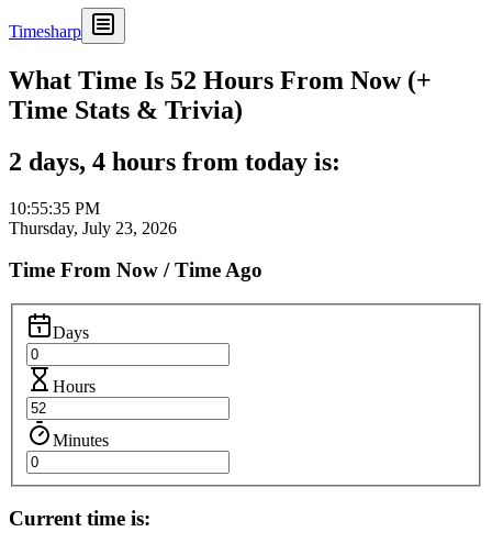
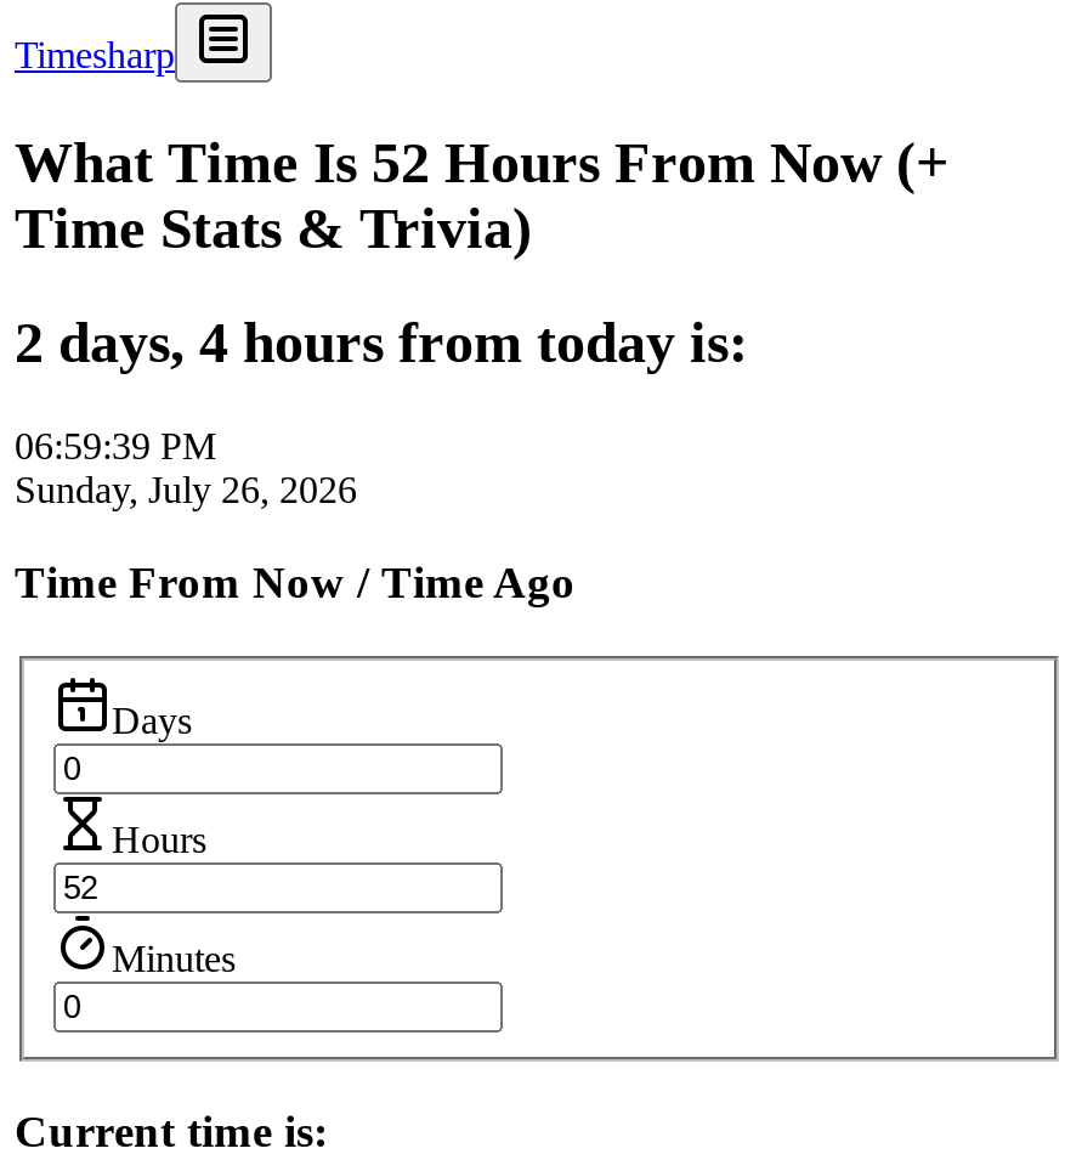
- 10:55:35 PM
+ 06:59:39 PM

- Thursday, July 23, 2026
+ Sunday, July 26, 2026
